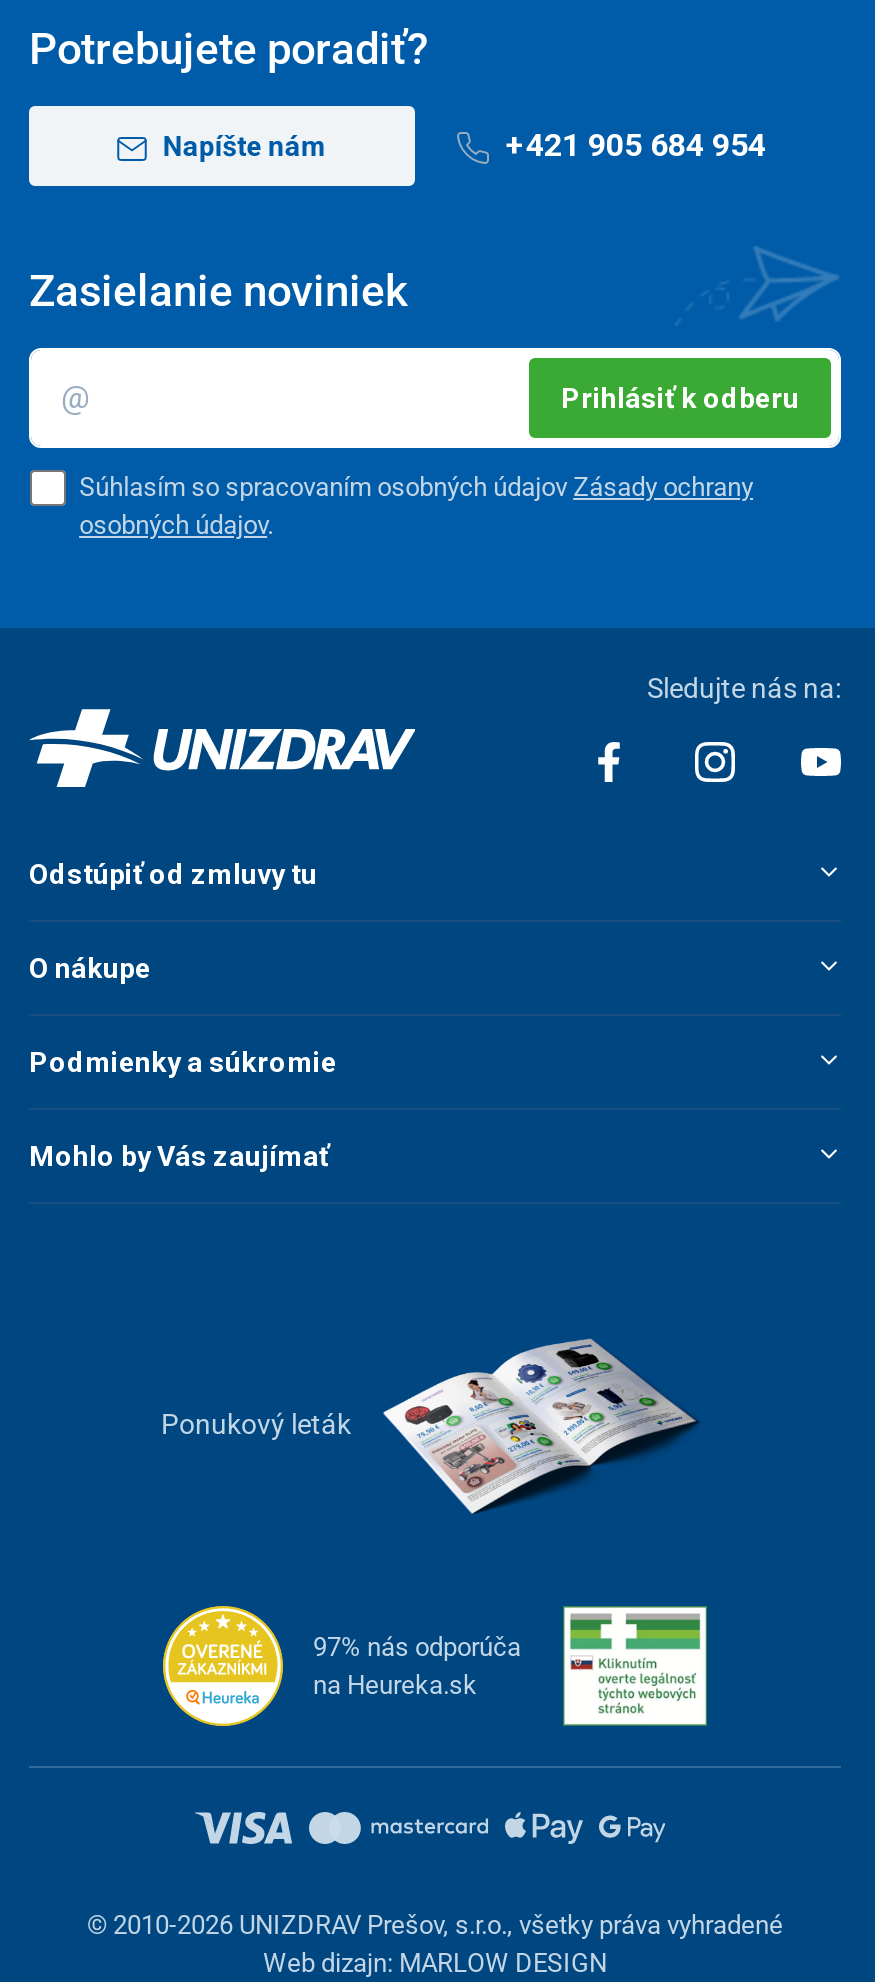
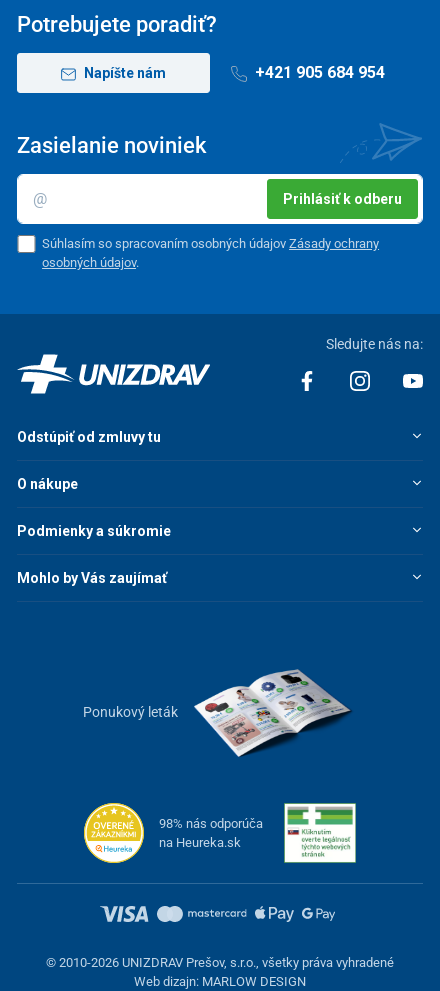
- 97% nás odporúča
+ 98% nás odporúča
